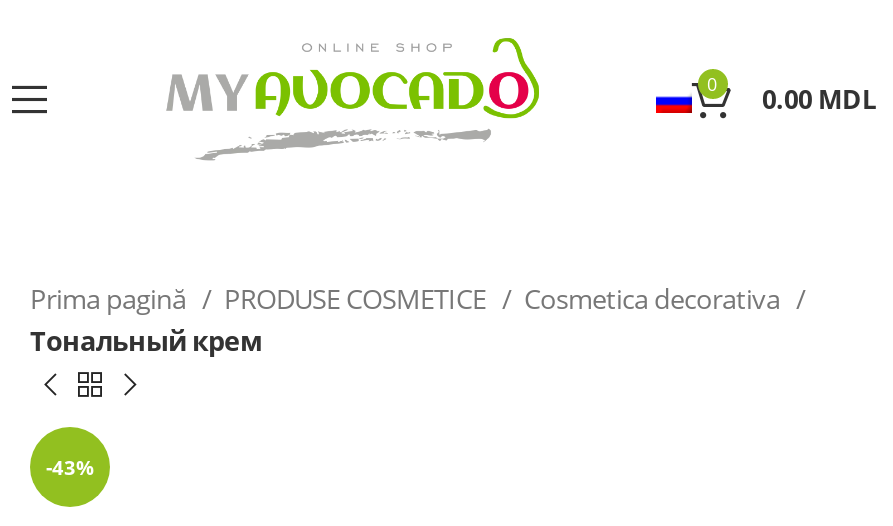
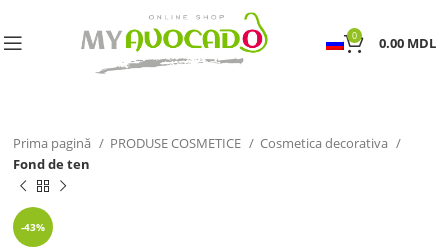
- Тональный крем
+ Fond de ten
